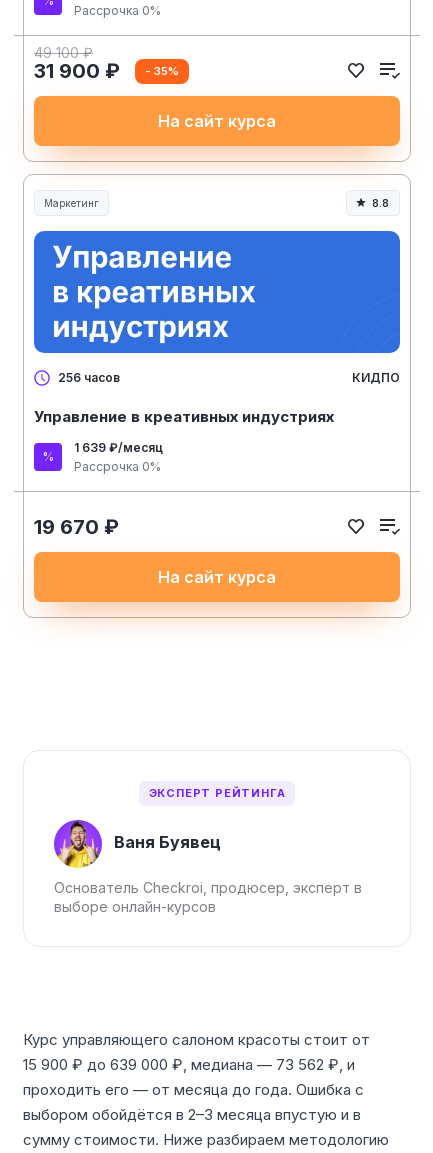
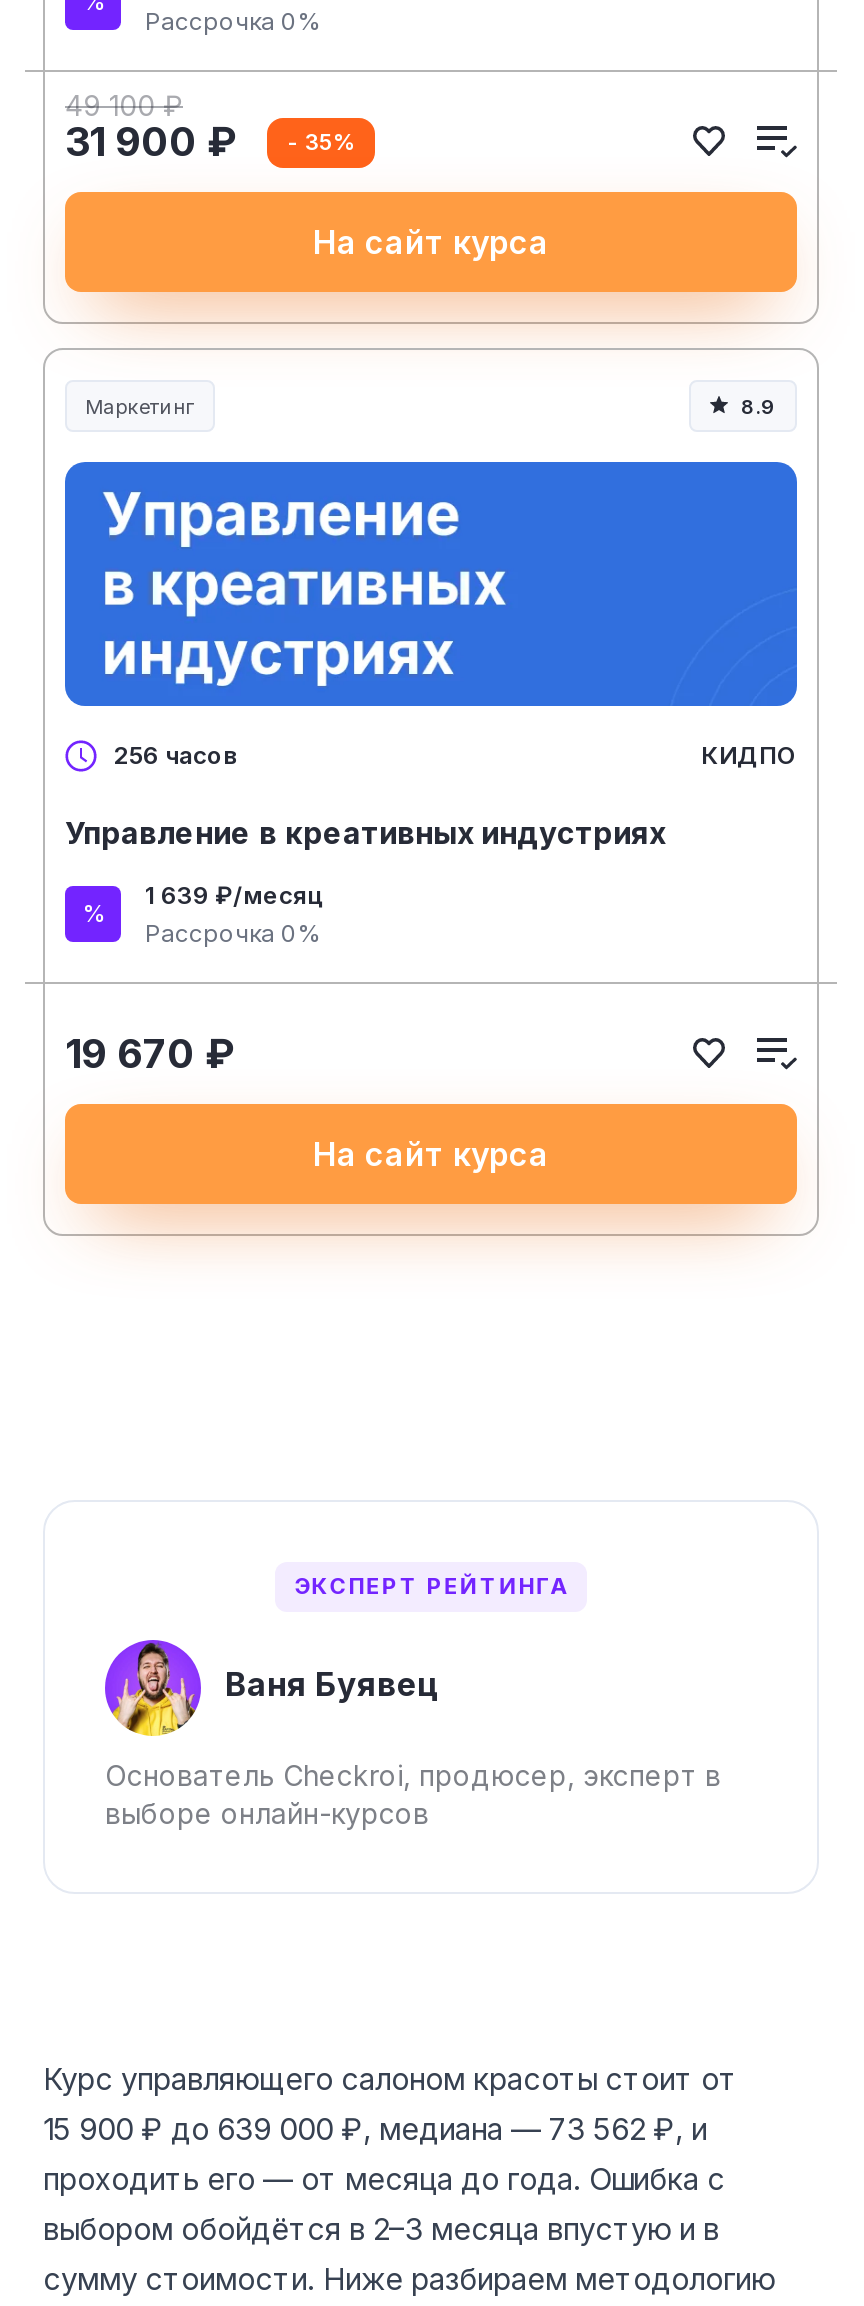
- 8.8
+ 8.9
